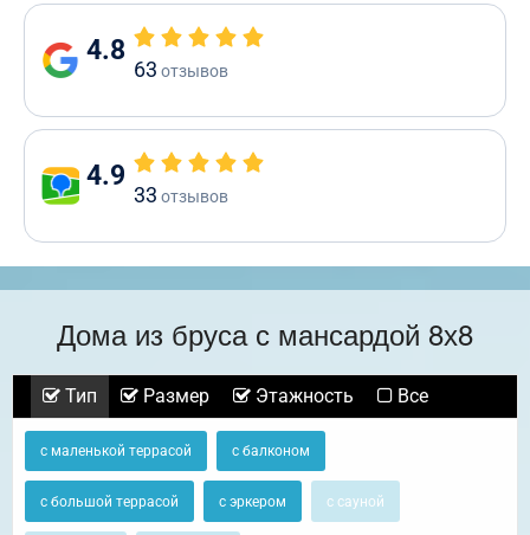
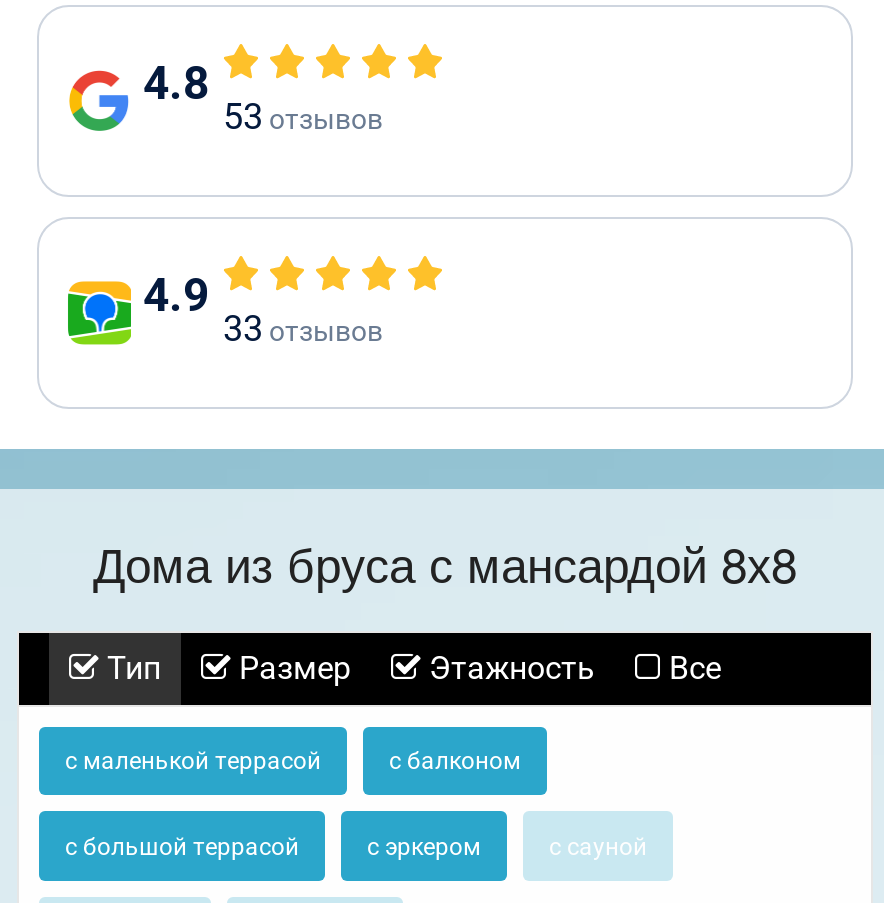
- 63 отзывов
+ 53 отзывов
